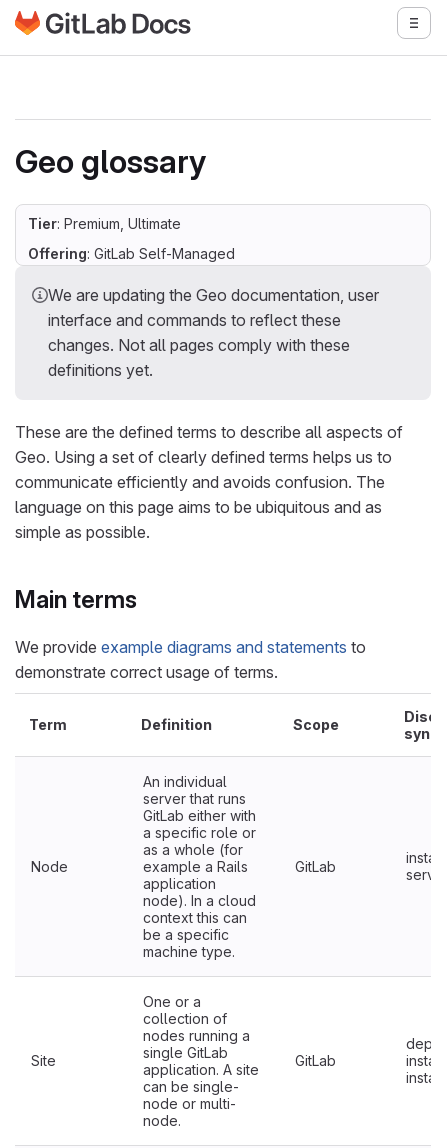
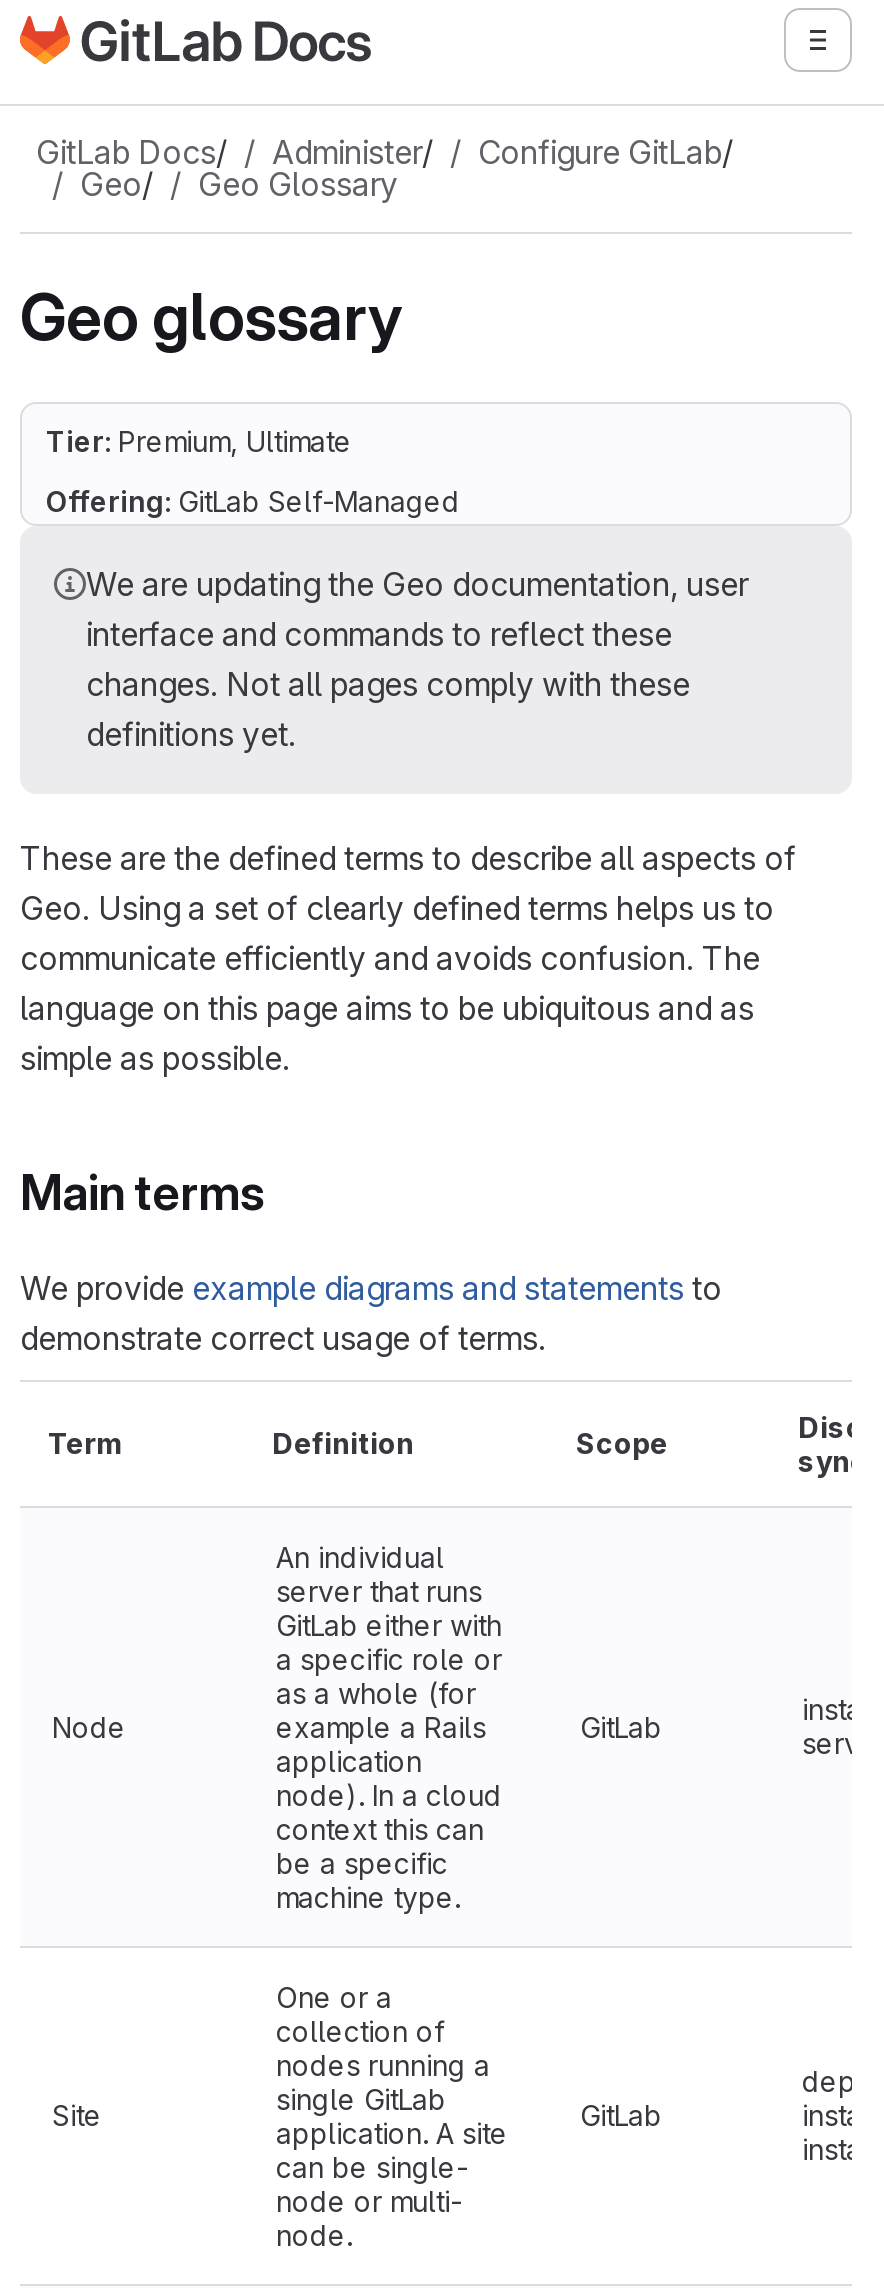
+ GitLab Docs/
+ Administer/
+ Configure GitLab/
+ Geo/
+ Geo Glossary
